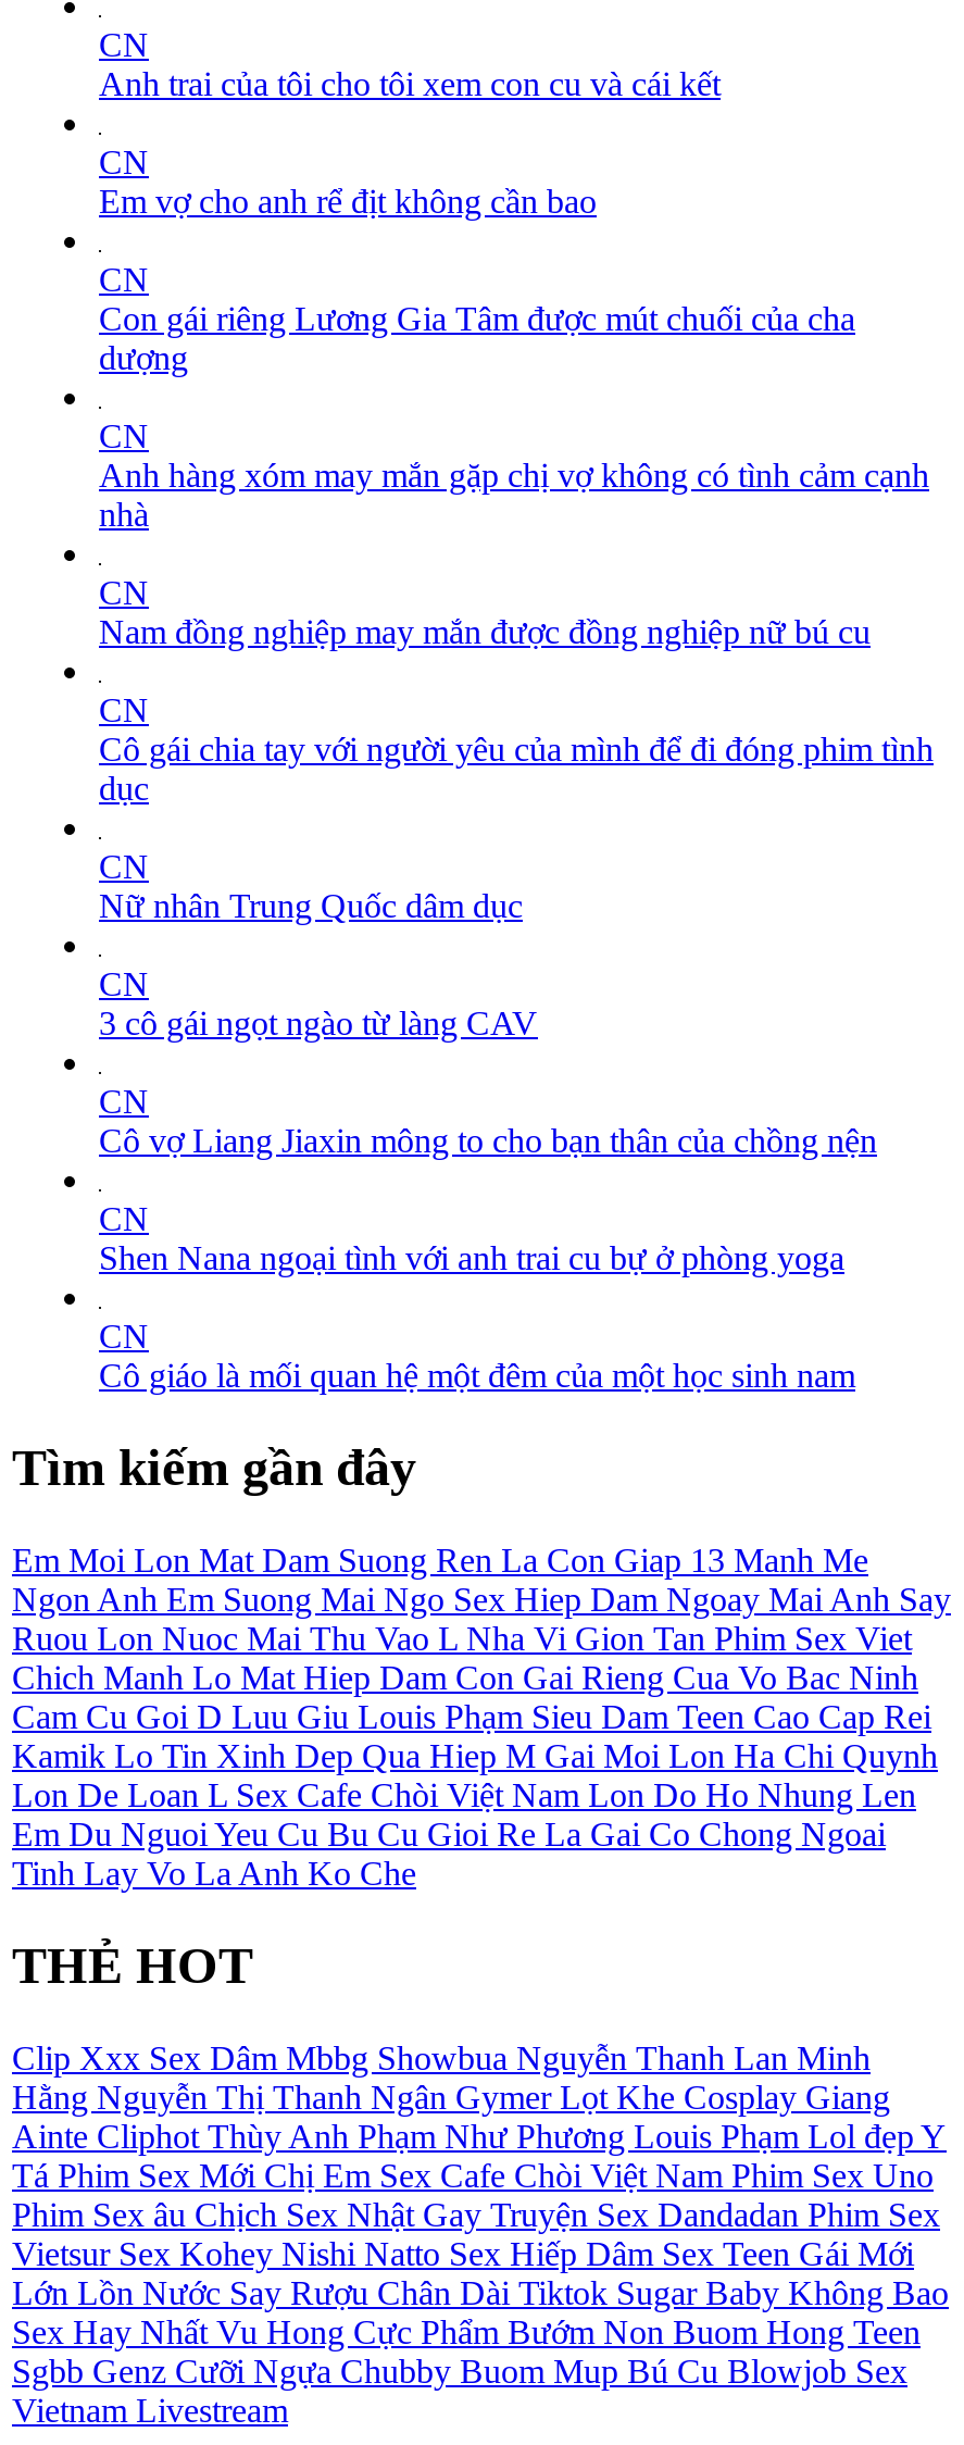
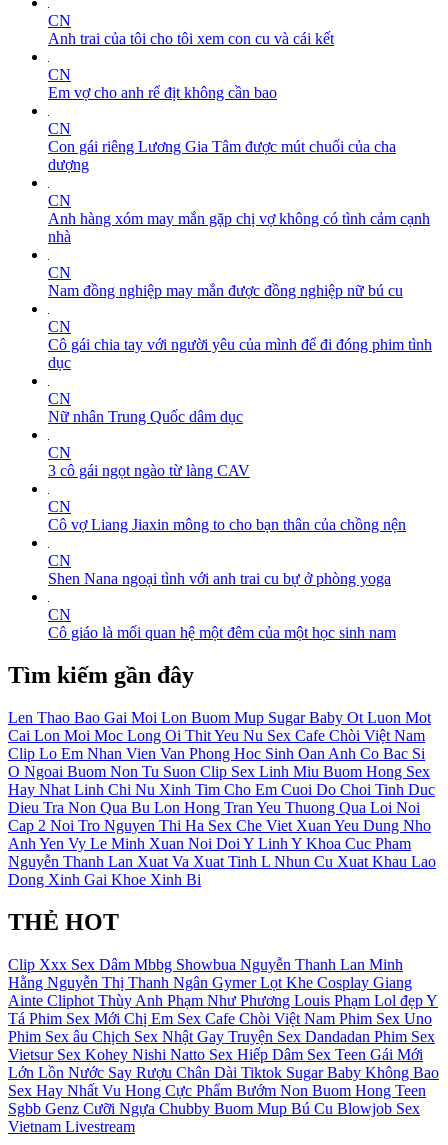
- Em Moi Lon Mat Dam Suong Ren La Con Giap 13 Manh Me
- Ngon Anh Em Suong Mai Ngo Sex Hiep Dam Ngoay Mai Anh Say
- Ruou Lon Nuoc Mai Thu Vao L Nha ViGion Tan Phim Sex Viet
- Chich Manh Lo Mat Hiep Dam Con Gai Rieng Cua Vo Bac Ninh
- Cam Cu Goi D Luu Giu Louis Phạm Sieu Dam Teen Cao Cap Rei
- Kamik Lo Tin Xinh Dep Qua Hiep M Gai Moi Lon Ha Chi Quynh
- Lon De Loan L Sex Cafe Chòi Việt Nam Lon Do Ho Nhung Len
- Em Du Nguoi Yeu Cu Bu Cu Gioi Re La Gai Co Chong Ngoai
- Tinh Lay Vo La Anh Ko Che
+ Len Thao Bao Gai Moi Lon Buom Mup Sugar Baby Ot Luon Mot
+ Cai Lon Moi Moc Long Oi Thit Yeu Nu Sex Cafe Chòi Việt Nam
+ Clip Lo Em Nhan Vien Van Phong Hoc Sinh Oan Anh Co Bac Si
+ O Ngoai Buom Non Tu Suon Clip Sex Linh Miu Buom Hong Sex
+ Hay Nhat Linh Chi Nu Xinh Tim Cho Em Cuoi Do Choi Tinh Duc
+ Dieu Tra Non Qua Bu Lon Hong Tran Yeu Thuong Qua Loi Noi
+ Cap 2 Noi Tro Nguyen Thi Ha Sex Che Viet Xuan Yeu Dung Nho
+ Anh Yen Vy Le Minh Xuan Noi Doi Y Linh Y Khoa Cuc Pham
+ Nguyễn Thanh Lan Xuat Va Xuat Tinh L Nhun Cu Xuat Khau Lao
+ Dong Xinh Gai Khoe Xinh Bi
